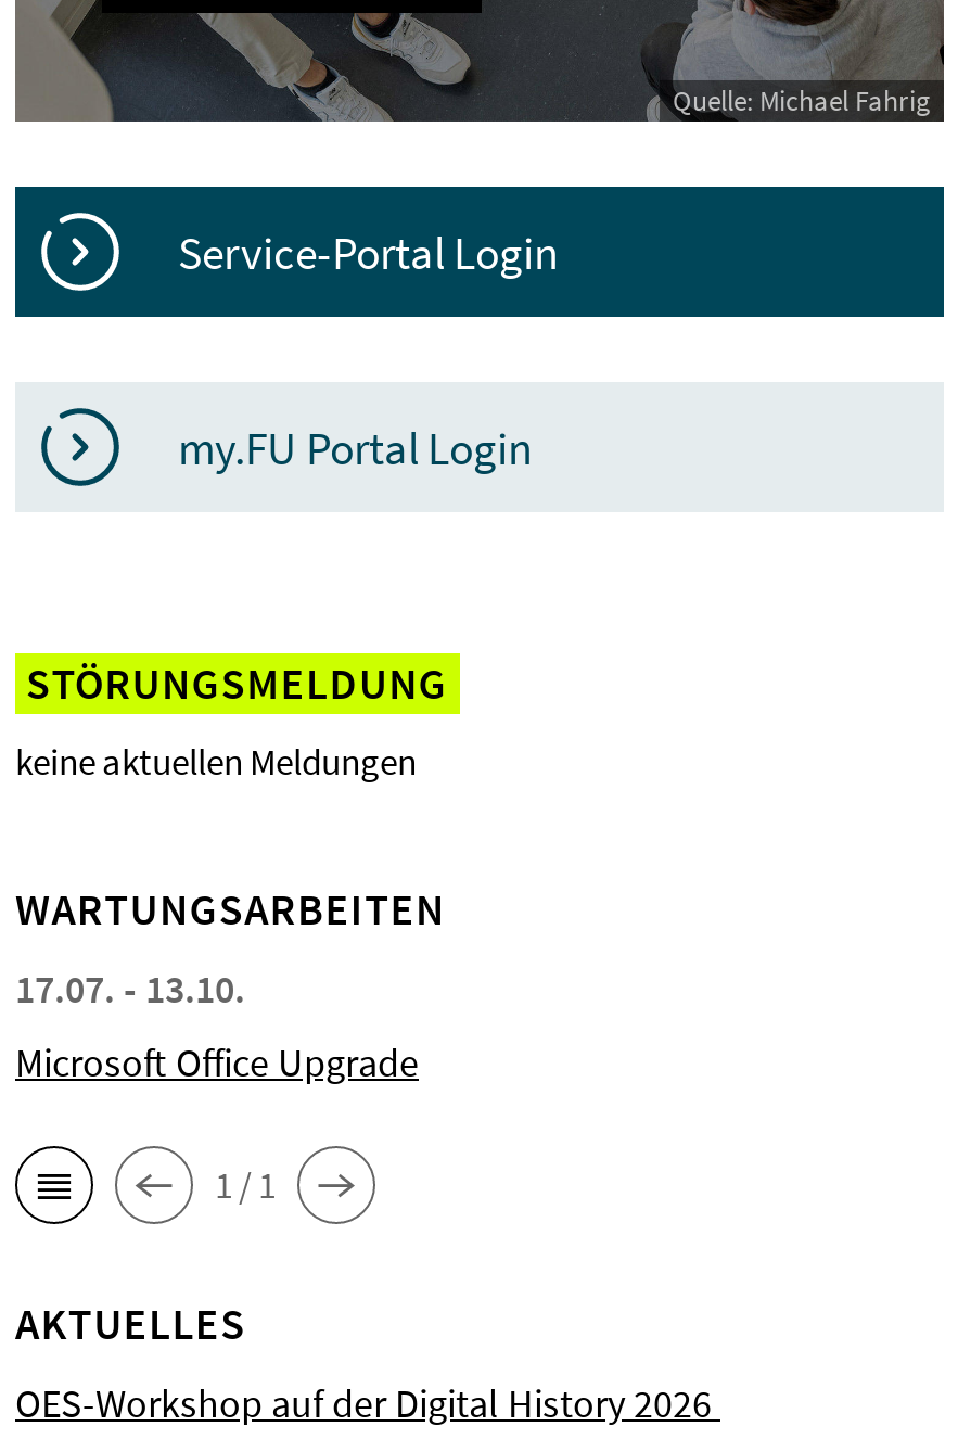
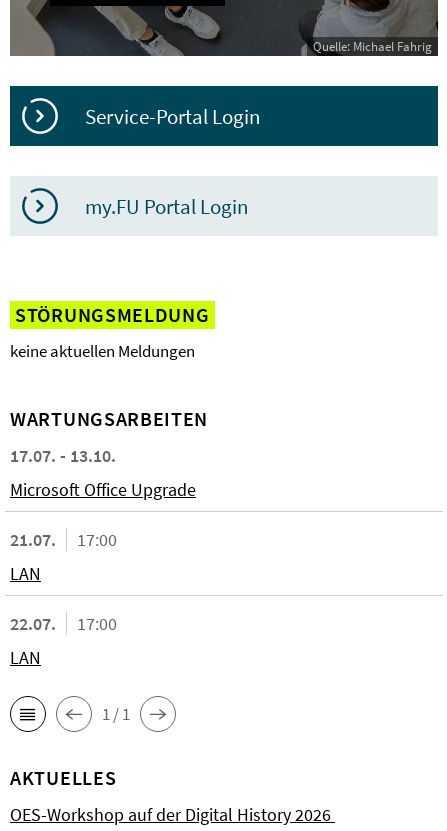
+ 21.07.
+ 17:00
+ LAN
+ 22.07.
+ 17:00
+ LAN
